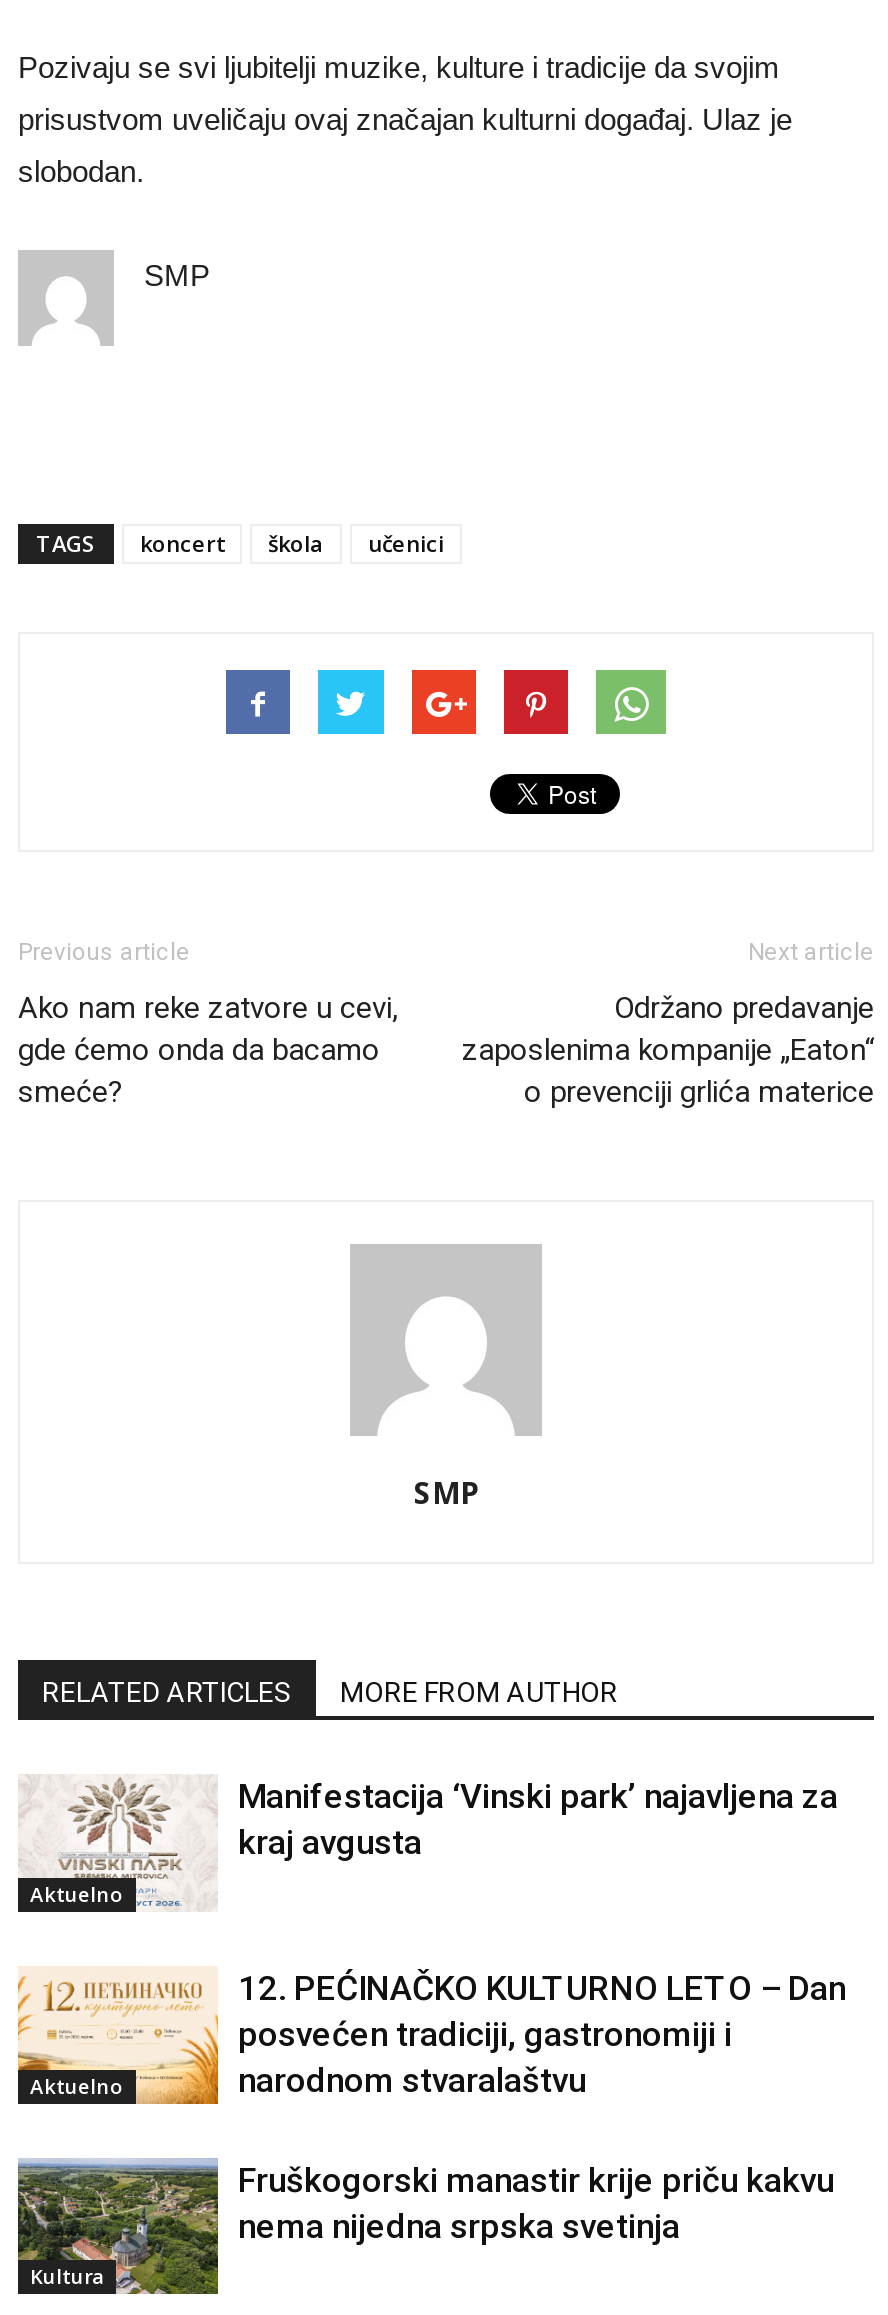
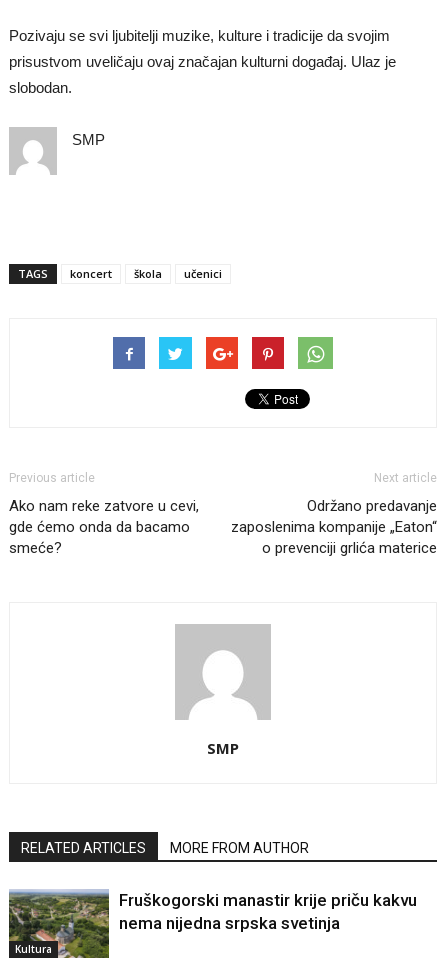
- [image]
- Aktuelno

- Manifestacija ‘Vinski park’ najavljena za
- kraj avgusta

- [image]
- Aktuelno

- 12. PEĆINAČKO KULTURNO LETO – Dan
- posvećen tradiciji, gastronomiji i
- narodnom stvaralaštvu
